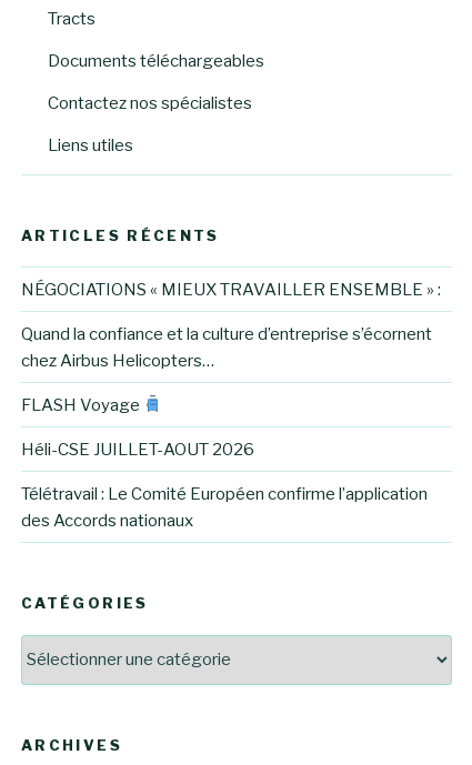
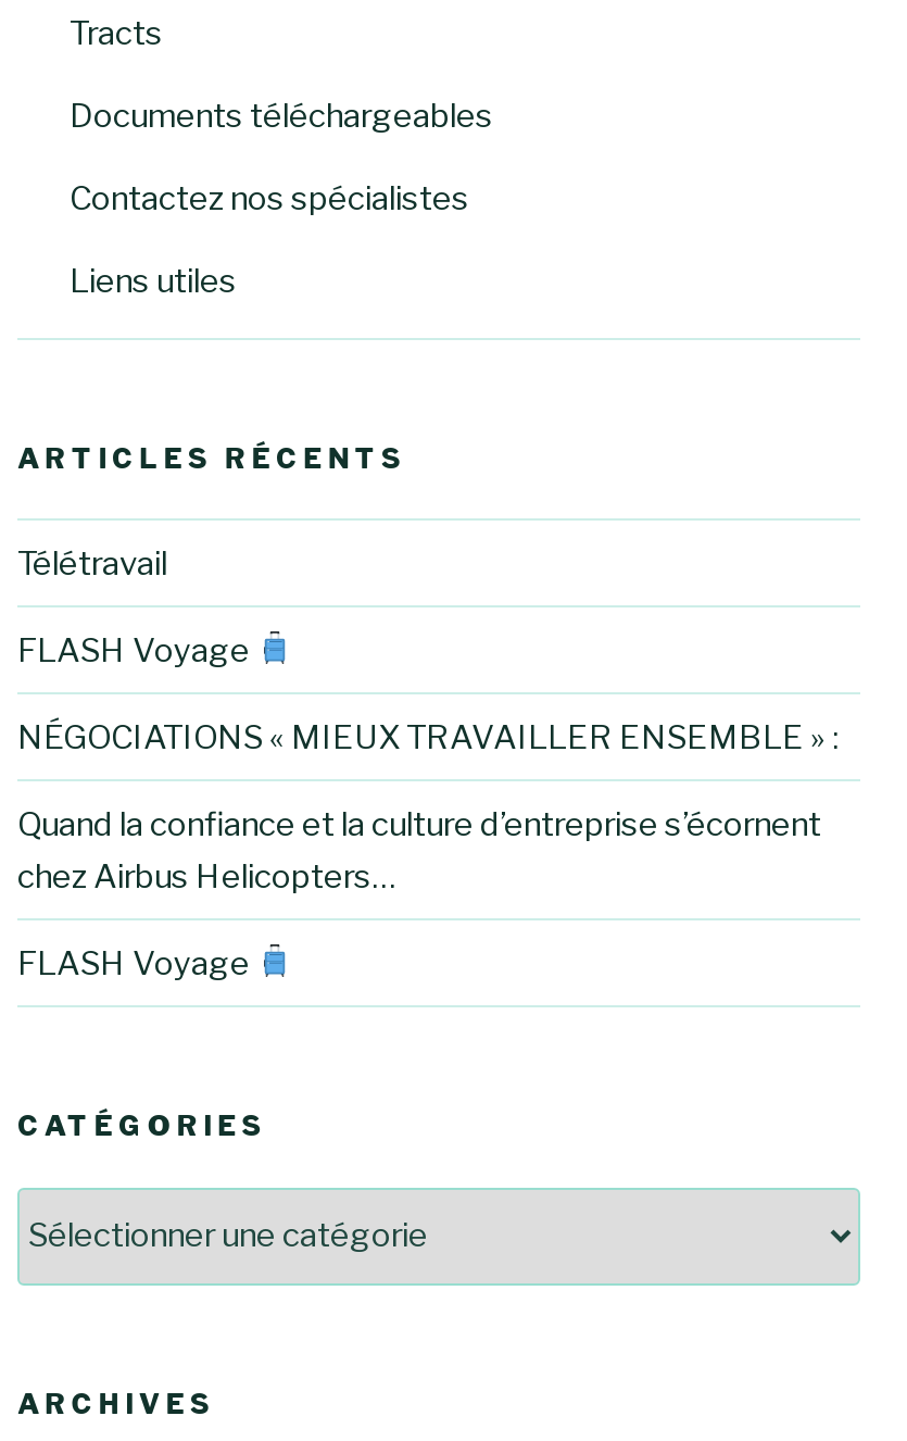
+ Télétravail
+ FLASH Voyage

moved down: NÉGOCIATIONS « MIEUX TRAVAILLER ENSEMBLE » : | Quand la confiance et la culture d’entreprise s’écornent | chez Airbus Helicopters… | FLASH Voyage

- Héli-CSE JUILLET-AOUT 2026
- Télétravail : Le Comité Européen confirme l’application
- des Accords nationaux
